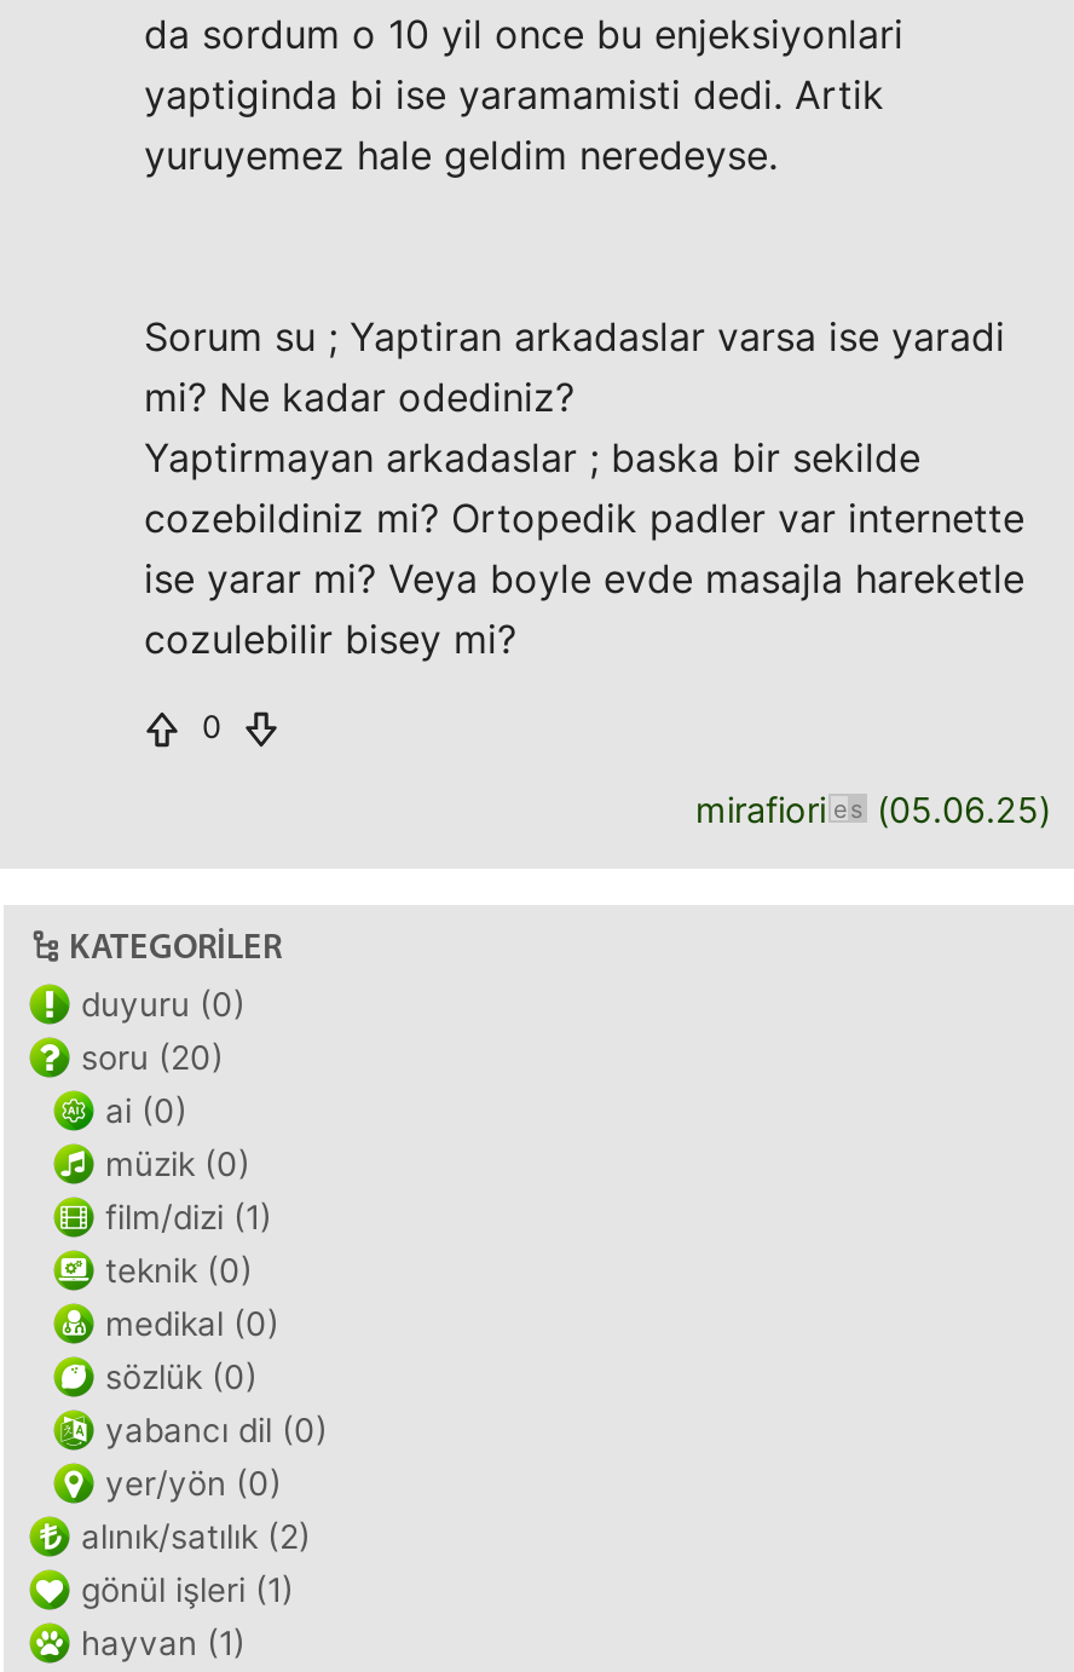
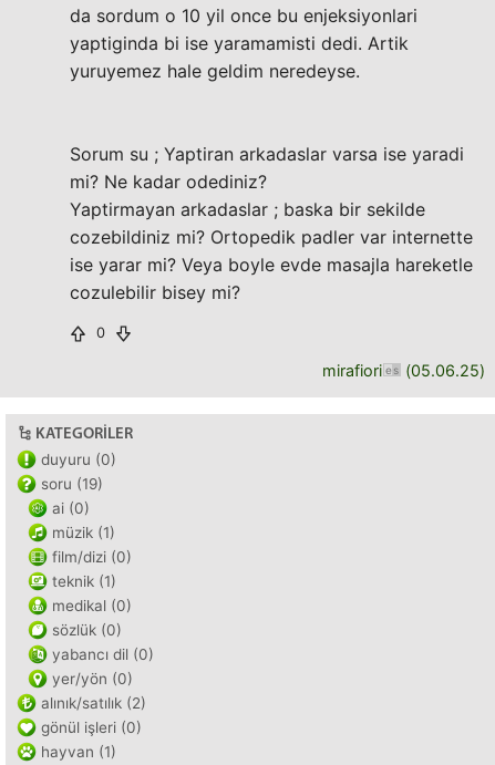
- soru (20)
+ soru (19)

- müzik (0)
+ müzik (1)

- film/dizi (1)
+ film/dizi (0)

- teknik (0)
+ teknik (1)

- gönül işleri (1)
+ gönül işleri (0)
